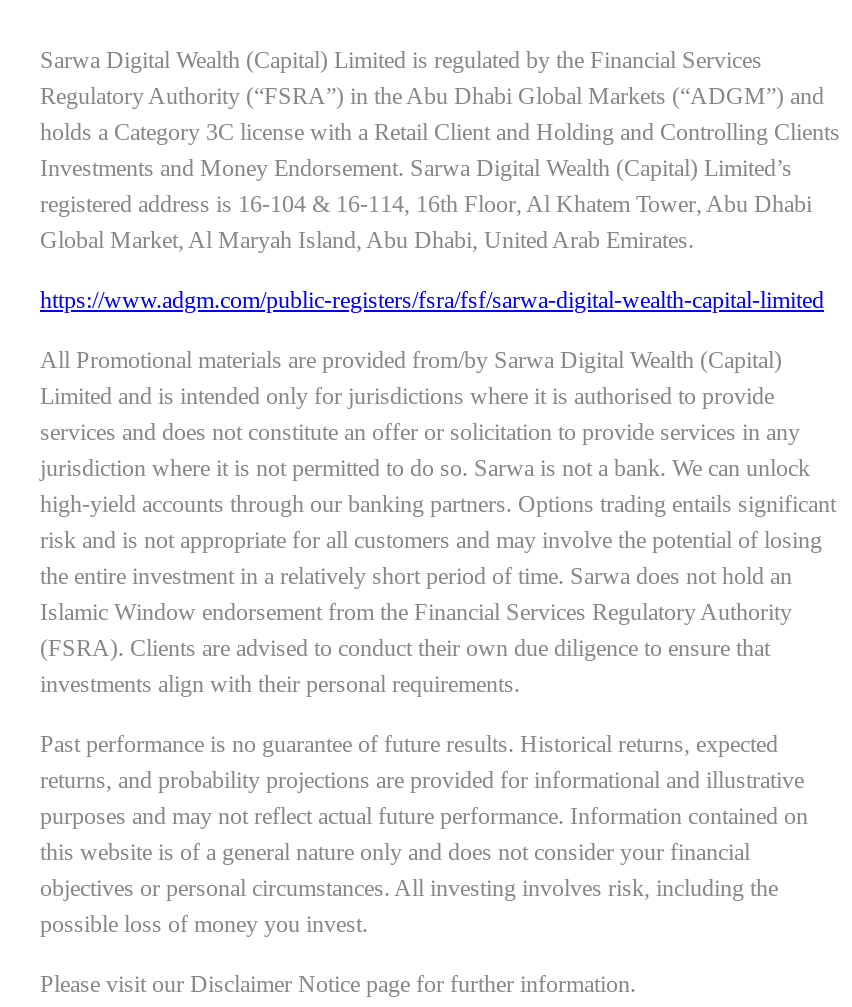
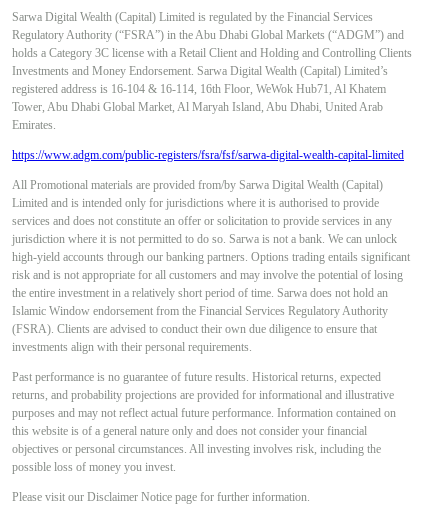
- registered address is 16-104 & 16-114, 16th Floor, Al Khatem Tower, Abu Dhabi
- Global Market, Al Maryah Island, Abu Dhabi, United Arab Emirates.
+ registered address is 16-104 & 16-114, 16th Floor, WeWok Hub71, Al Khatem
+ Tower, Abu Dhabi Global Market, Al Maryah Island, Abu Dhabi, United Arab
+ Emirates.
